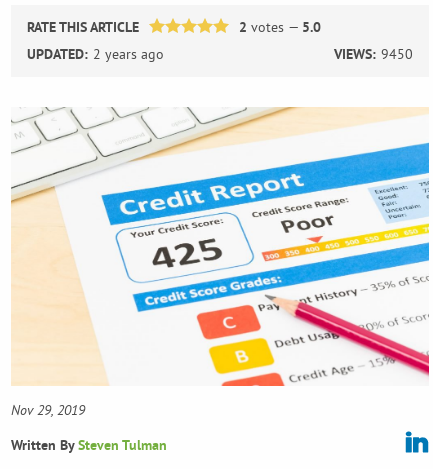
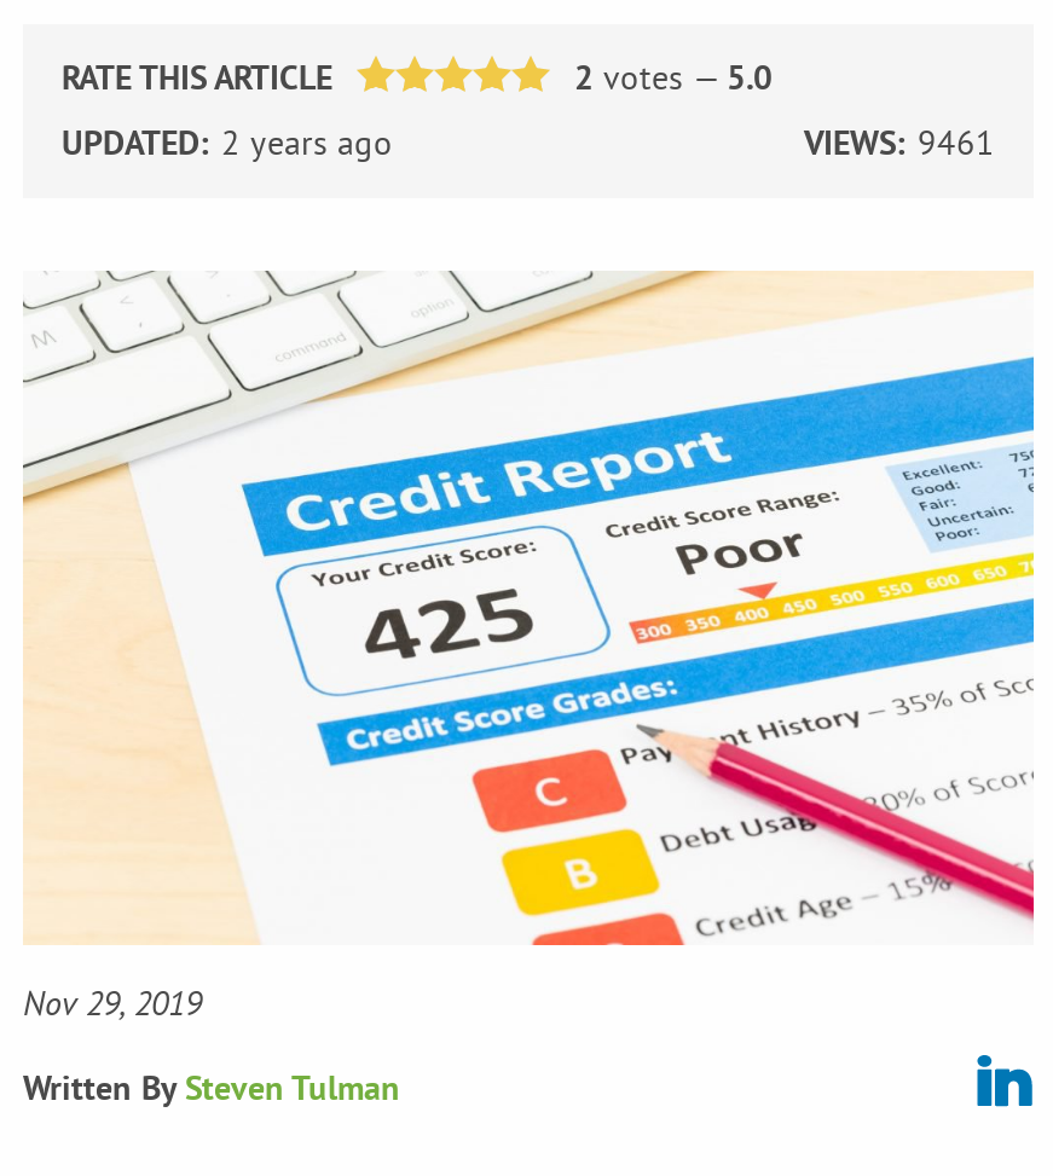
- VIEWS: 9450
+ VIEWS: 9461
